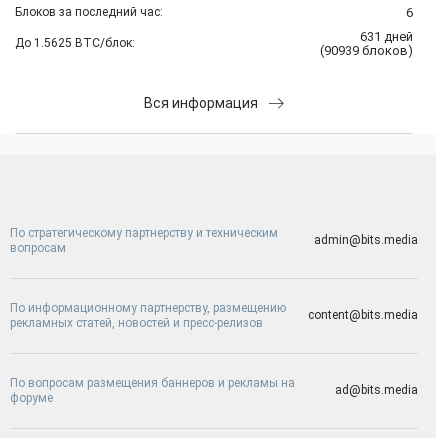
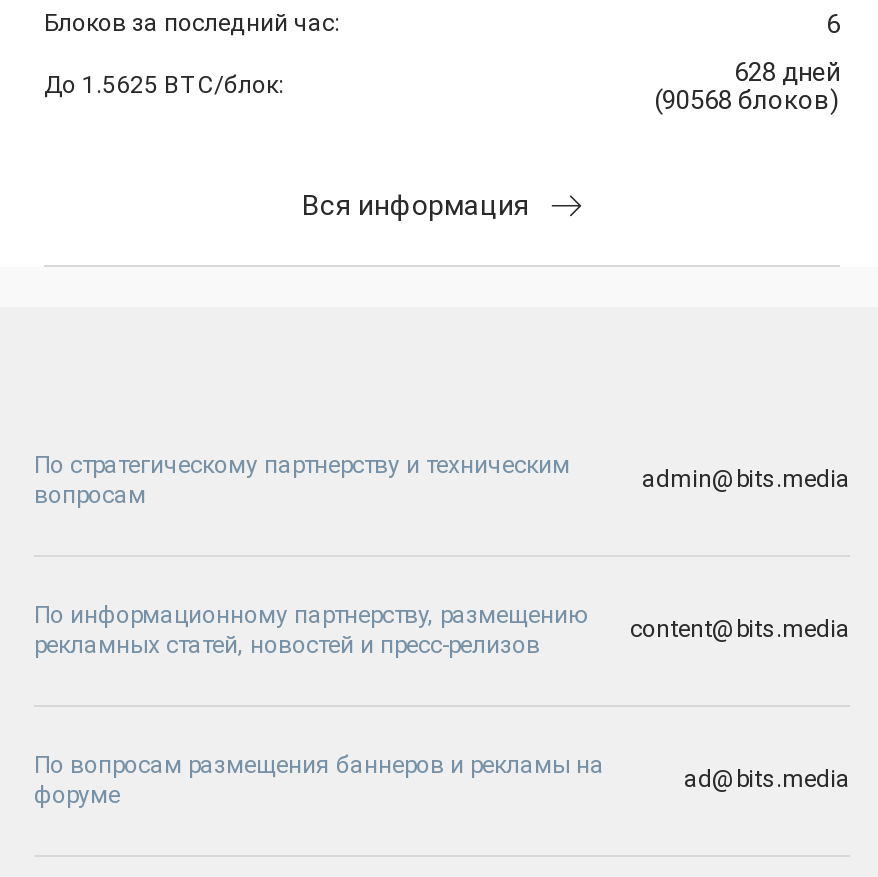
- 631 дней
+ 628 дней

- (90939 блоков)
+ (90568 блоков)
